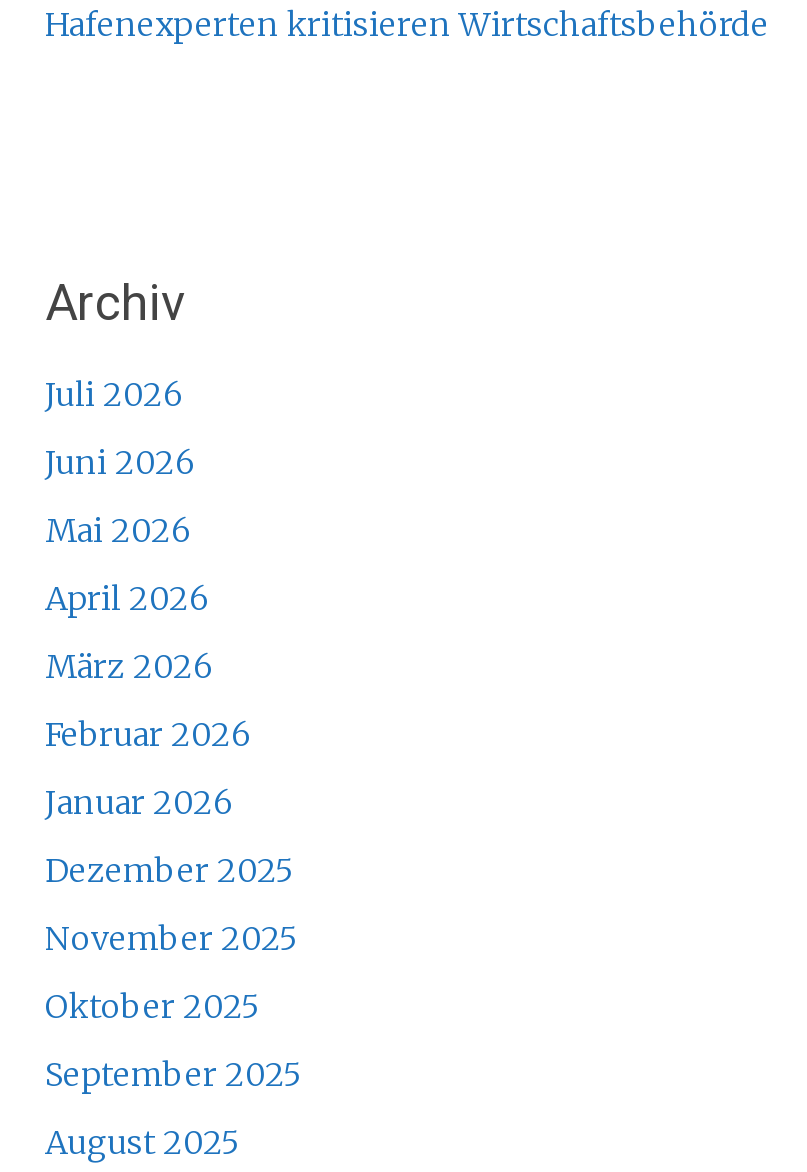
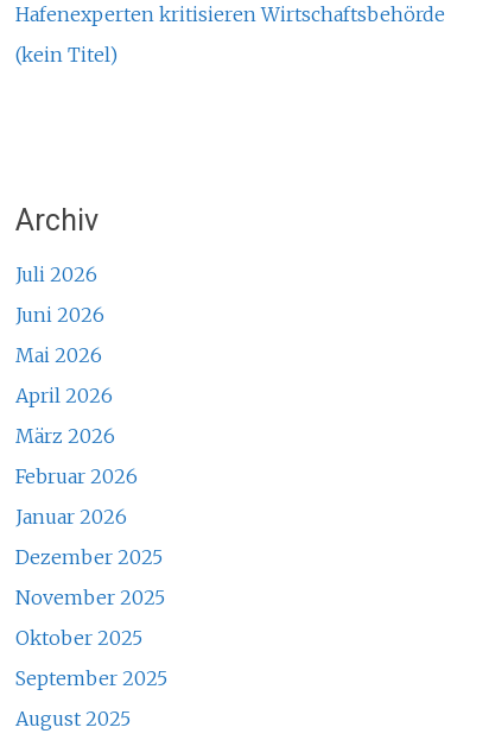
+ (kein Titel)
